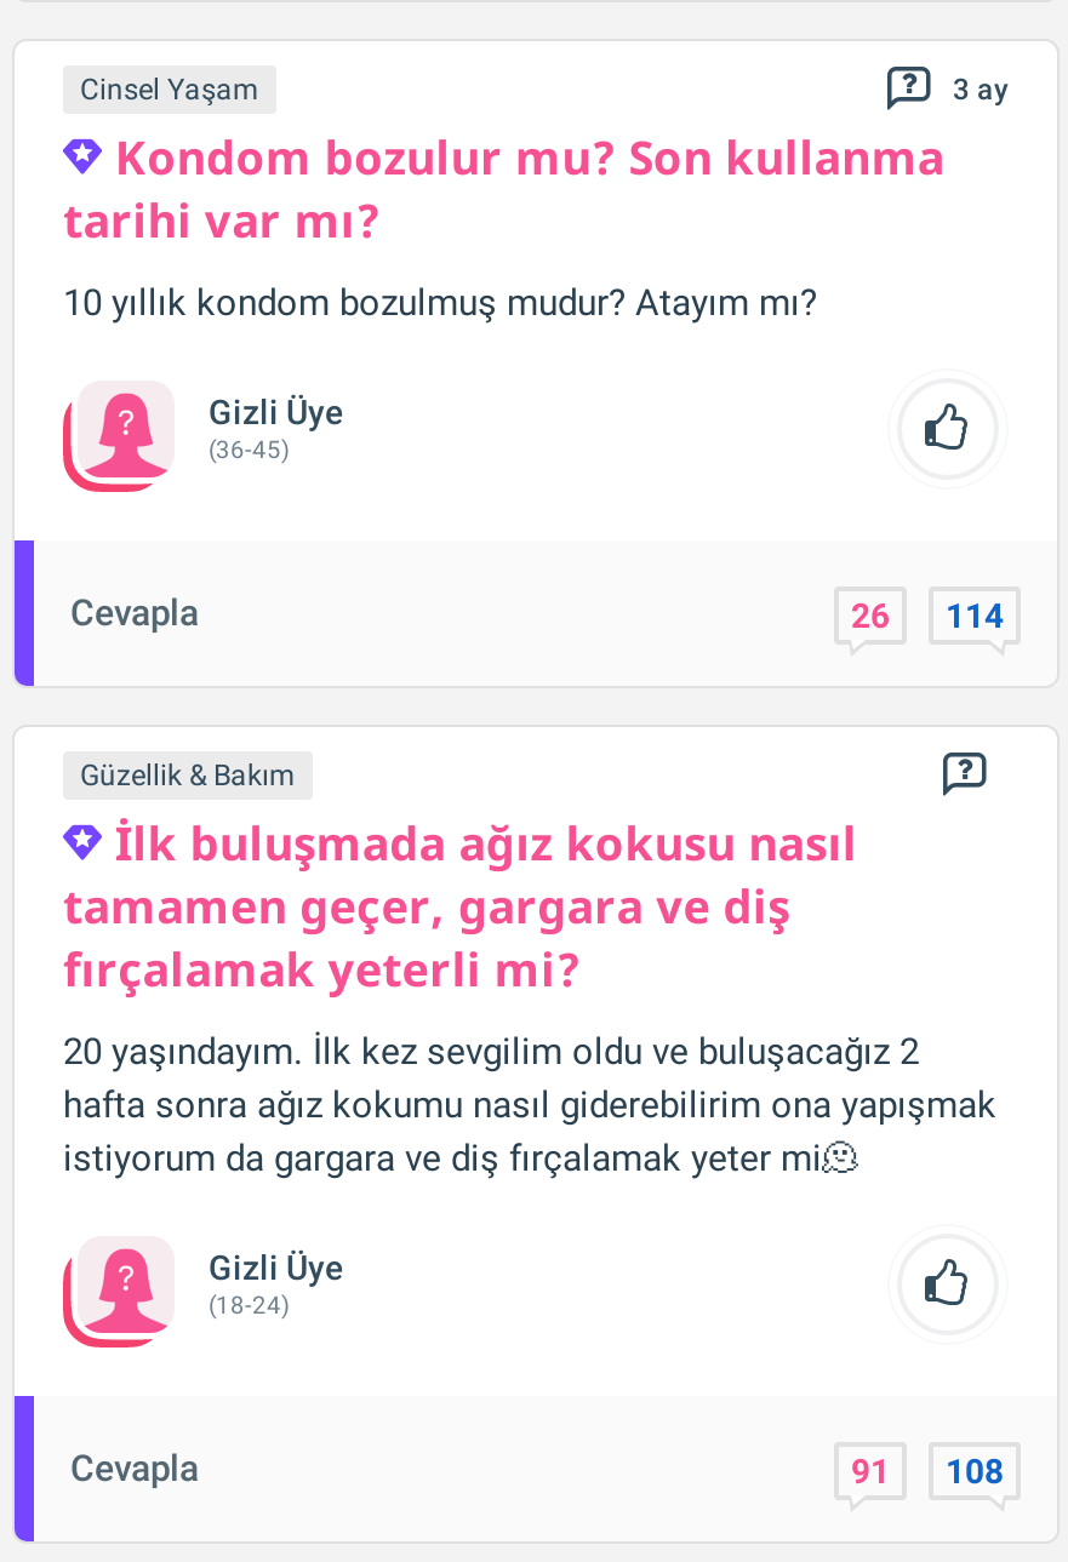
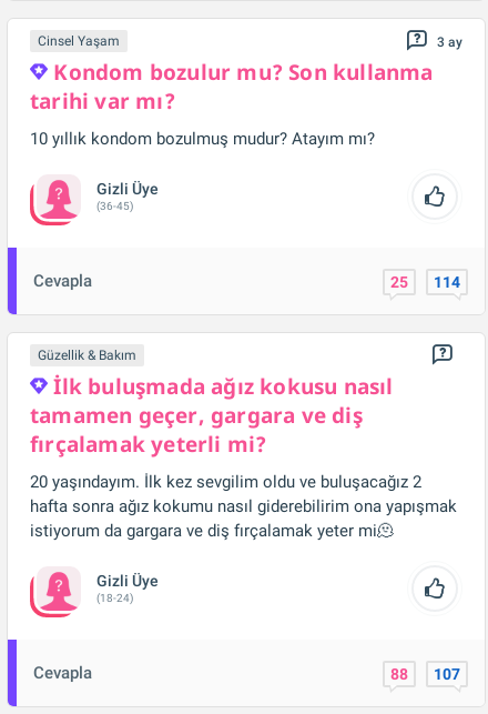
- 26 114
+ 25 114

- 91
+ 88

- 108
+ 107
